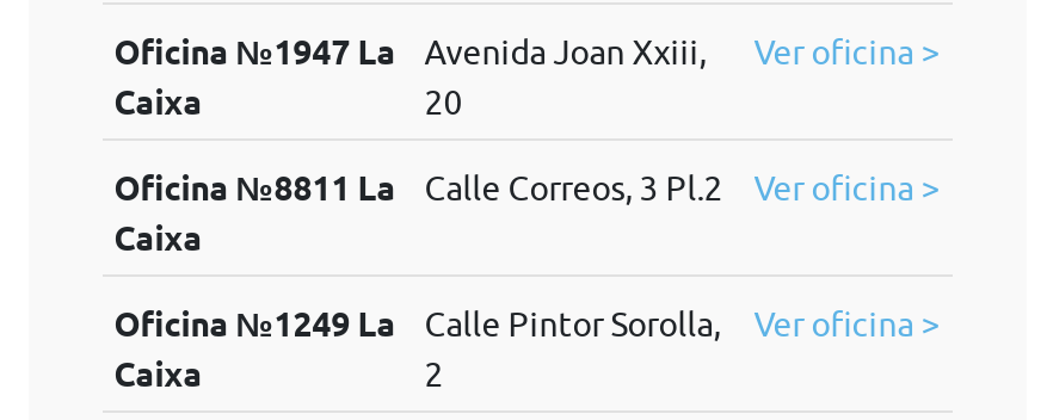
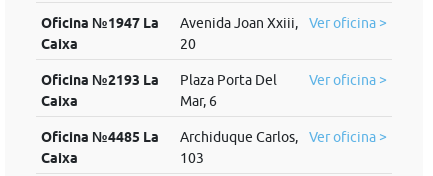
- Oficina №8811 La
+ Oficina №2193 La

- Calle Correos, 3 Pl.2
+ Plaza Porta Del
+ Mar, 6

- Oficina №1249 La
+ Oficina №4485 La

- Calle Pintor Sorolla,
- 2
+ Archiduque Carlos,
+ 103
